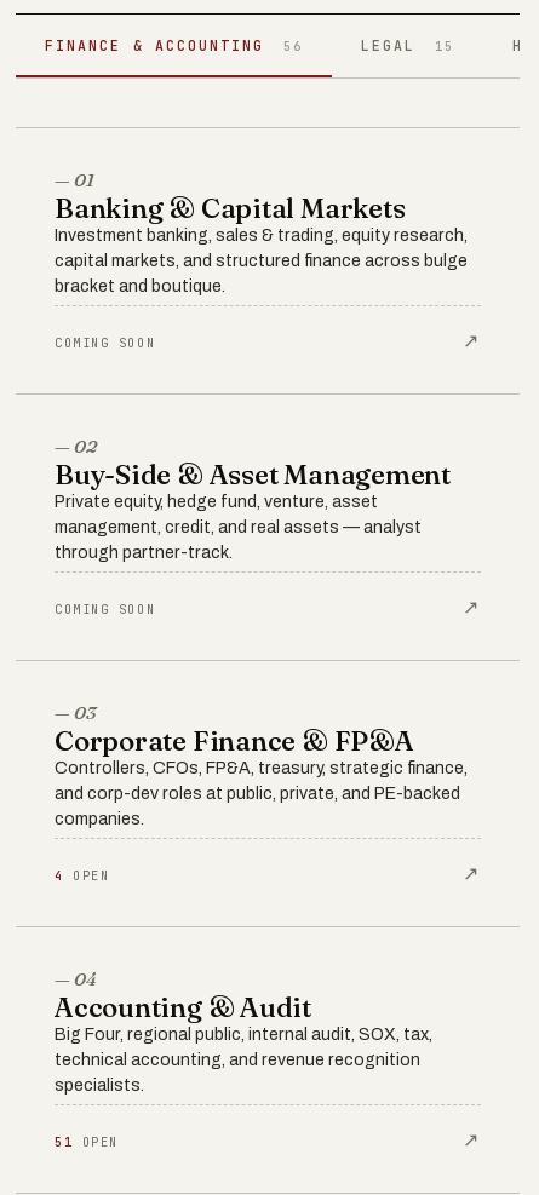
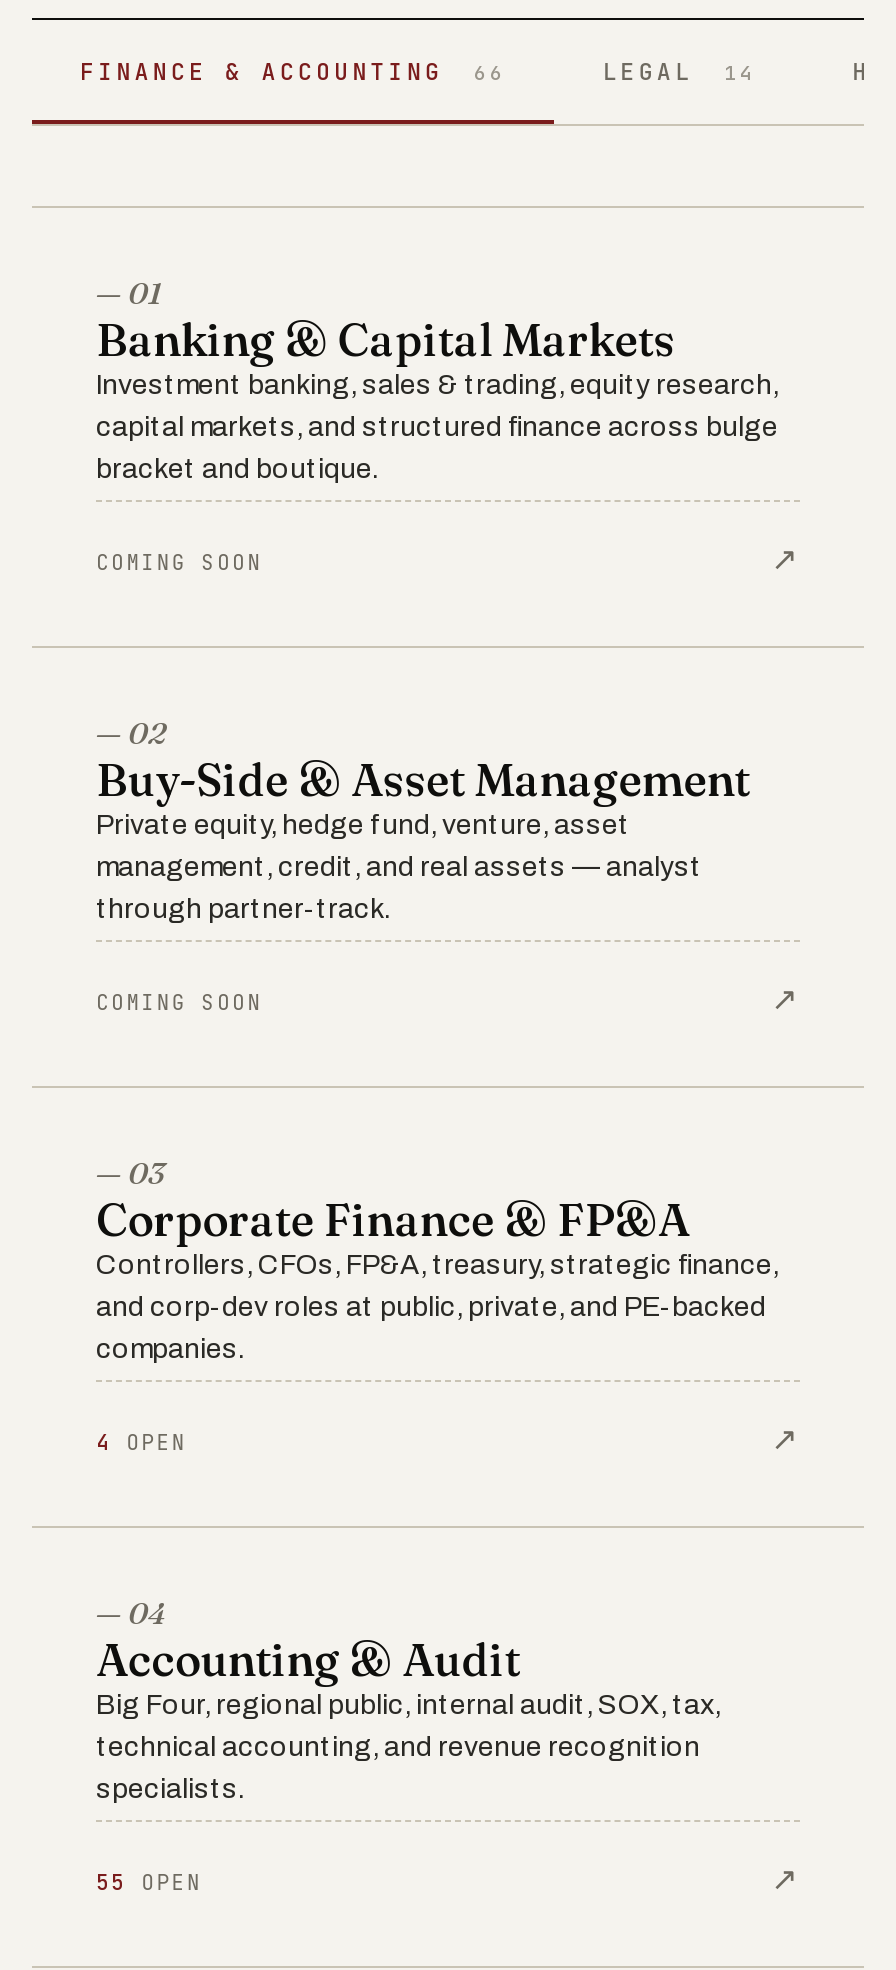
- FINANCE & ACCOUNTING 56
+ FINANCE & ACCOUNTING 66

- LEGAL 15
+ LEGAL 14

- 51 OPEN
+ 55 OPEN
